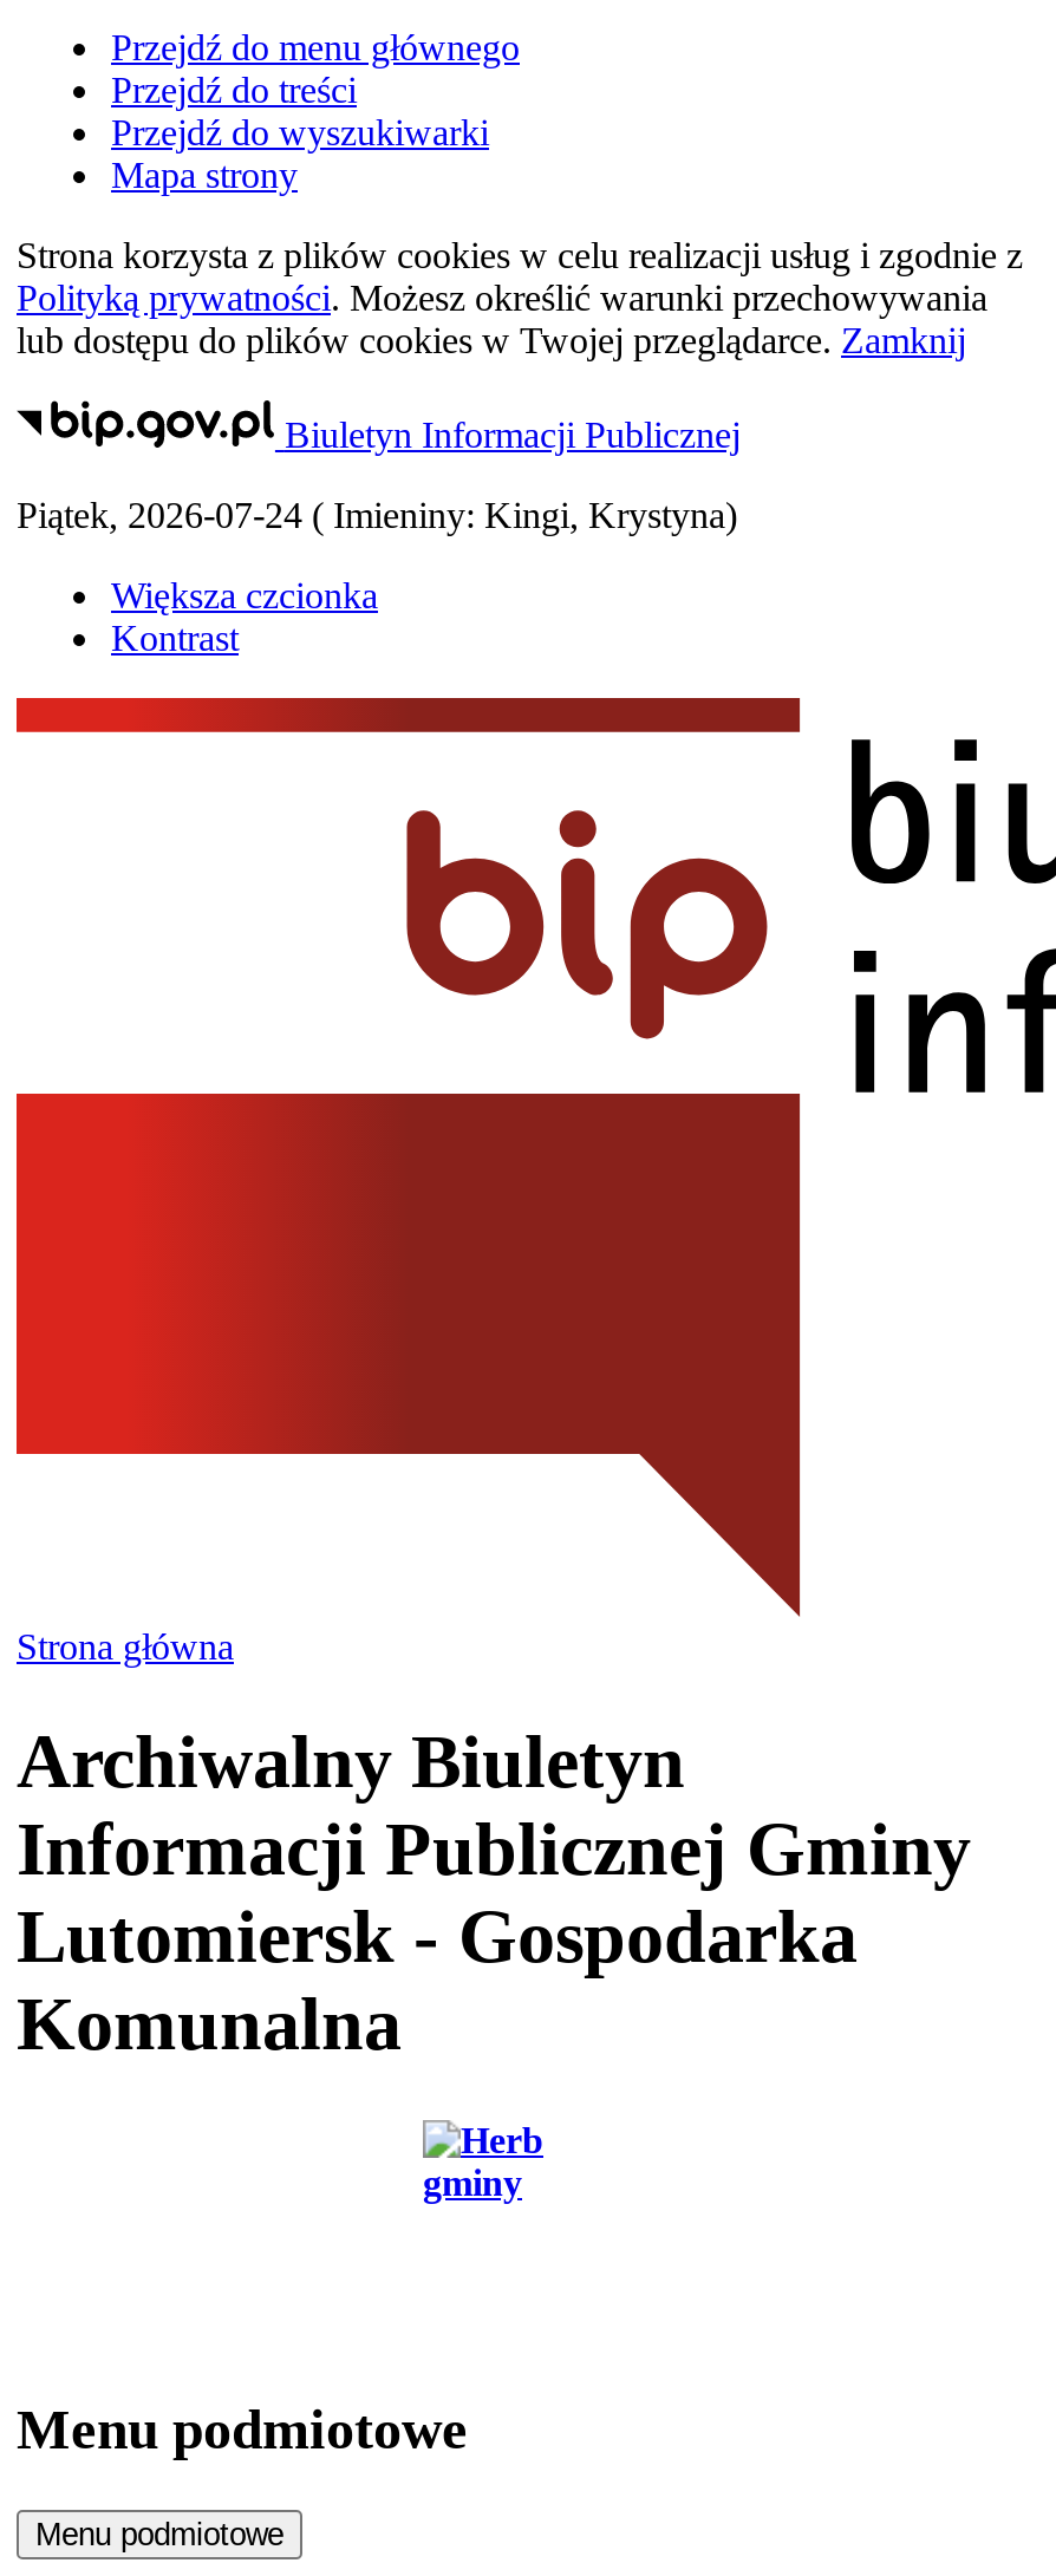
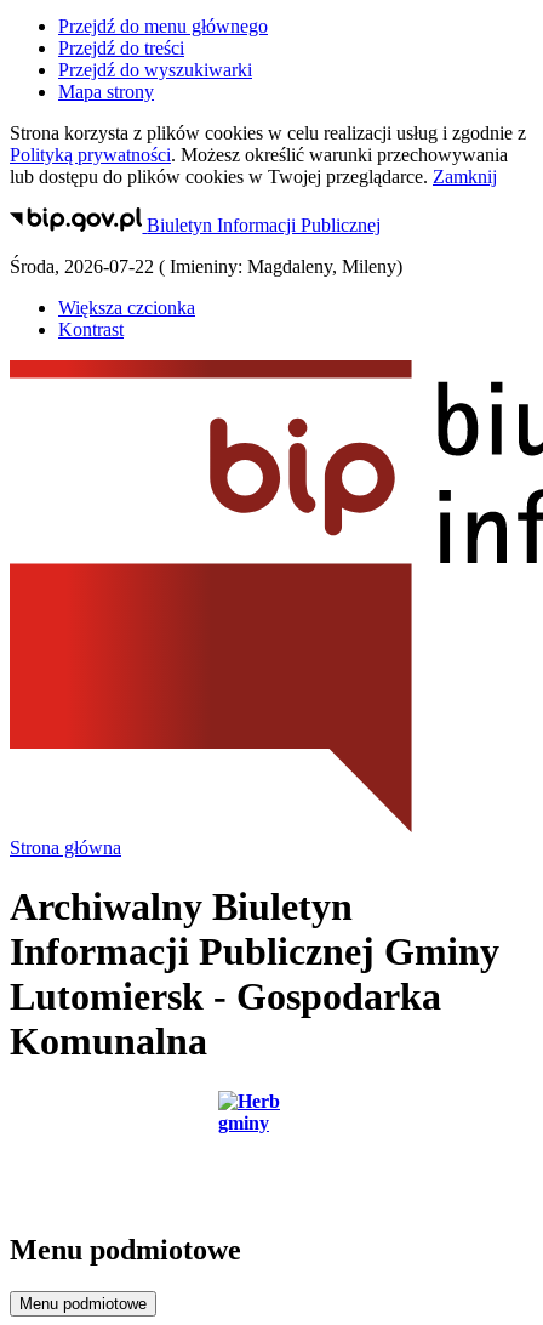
- Piątek, 2026-07-24 (Imieniny: Kingi, Krystyna)
+ Środa, 2026-07-22 (Imieniny: Magdaleny, Mileny)
